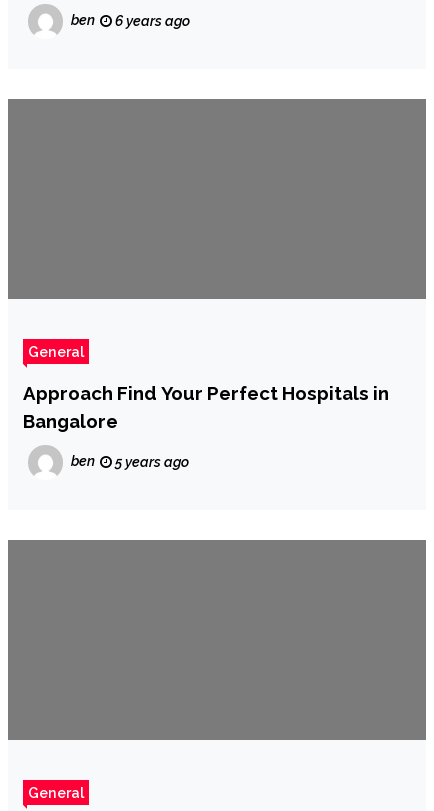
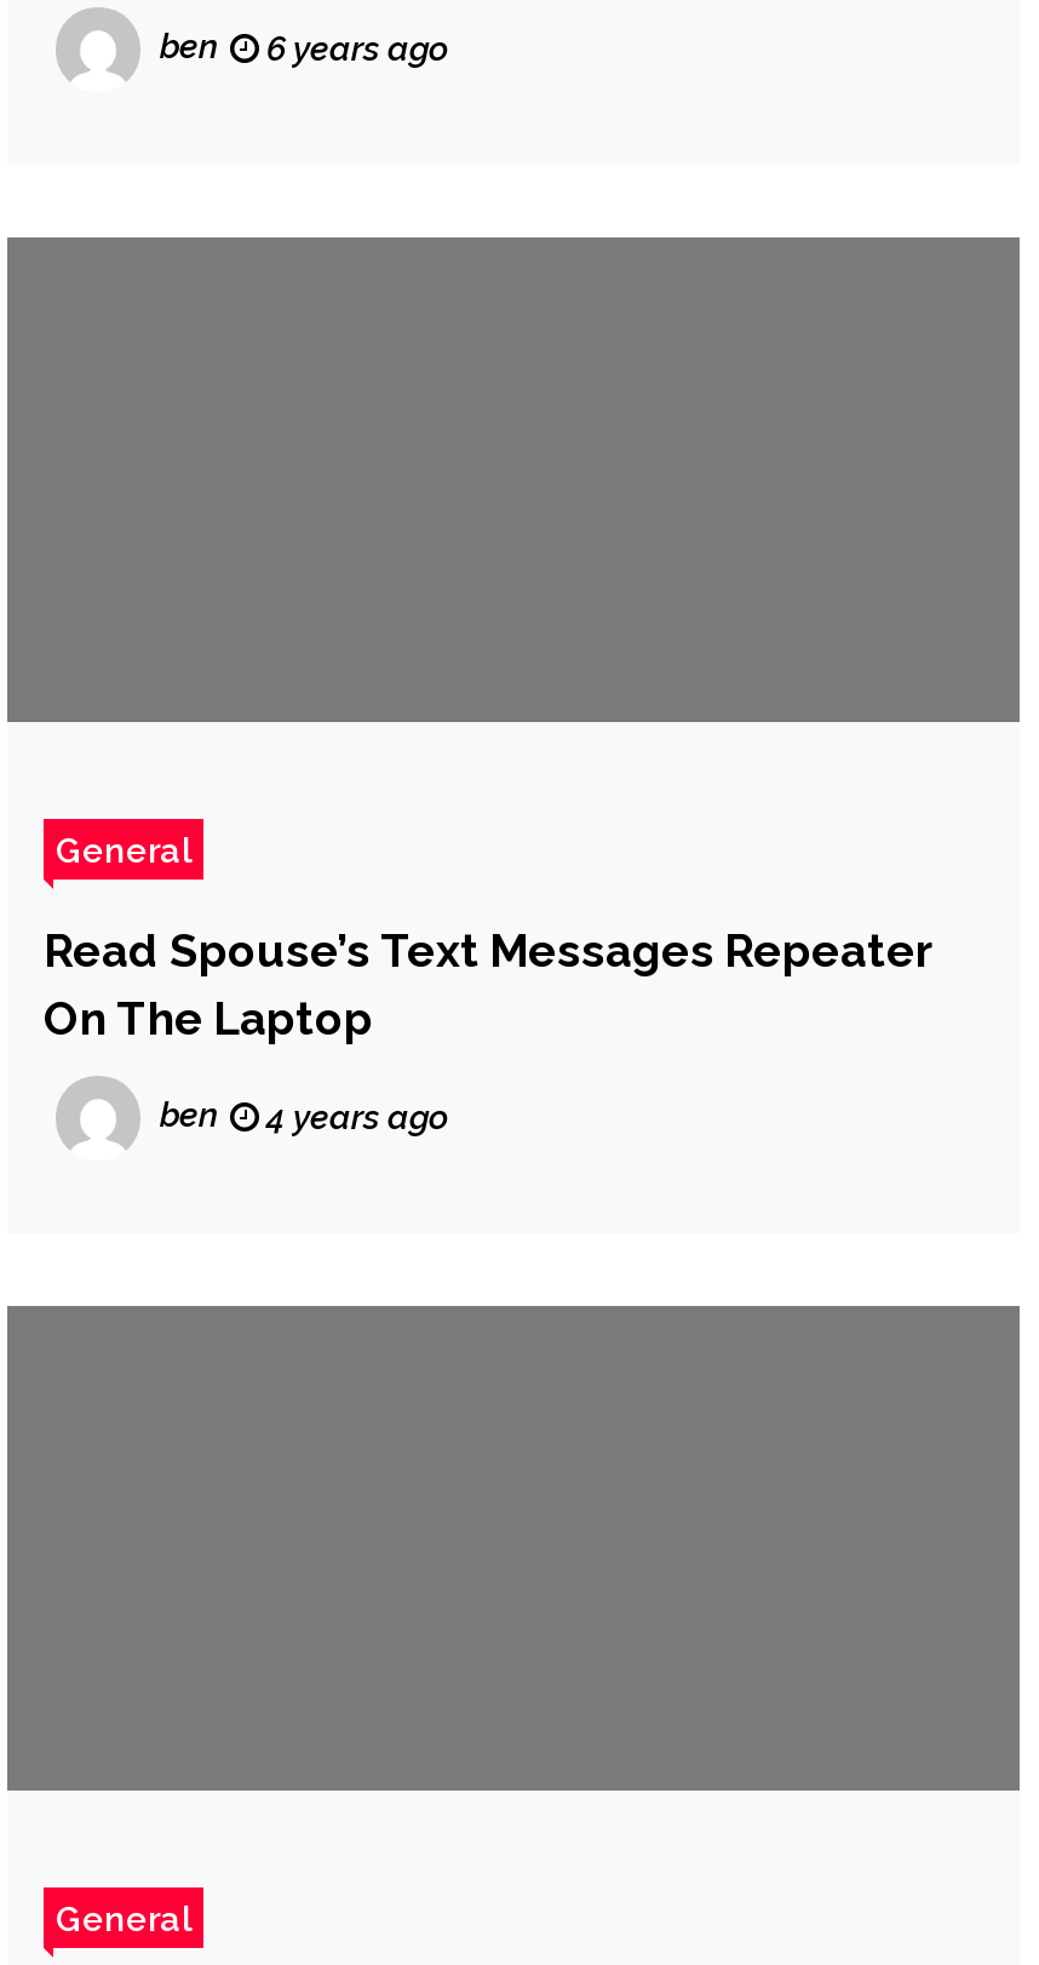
- Approach Find Your Perfect Hospitals in
- Bangalore
+ Read Spouse’s Text Messages Repeater
+ On The Laptop

- ben 5 years ago
+ ben 4 years ago
